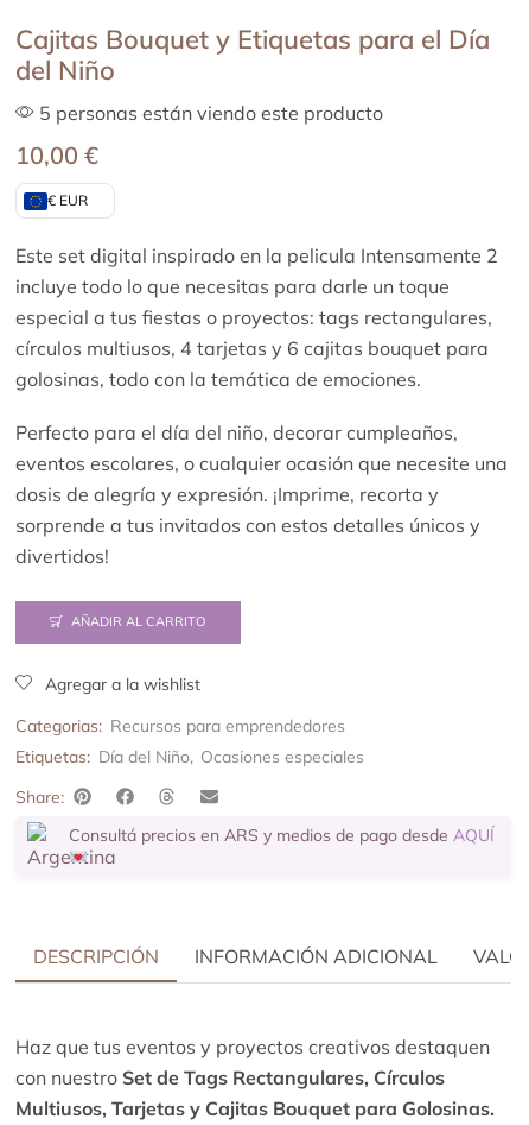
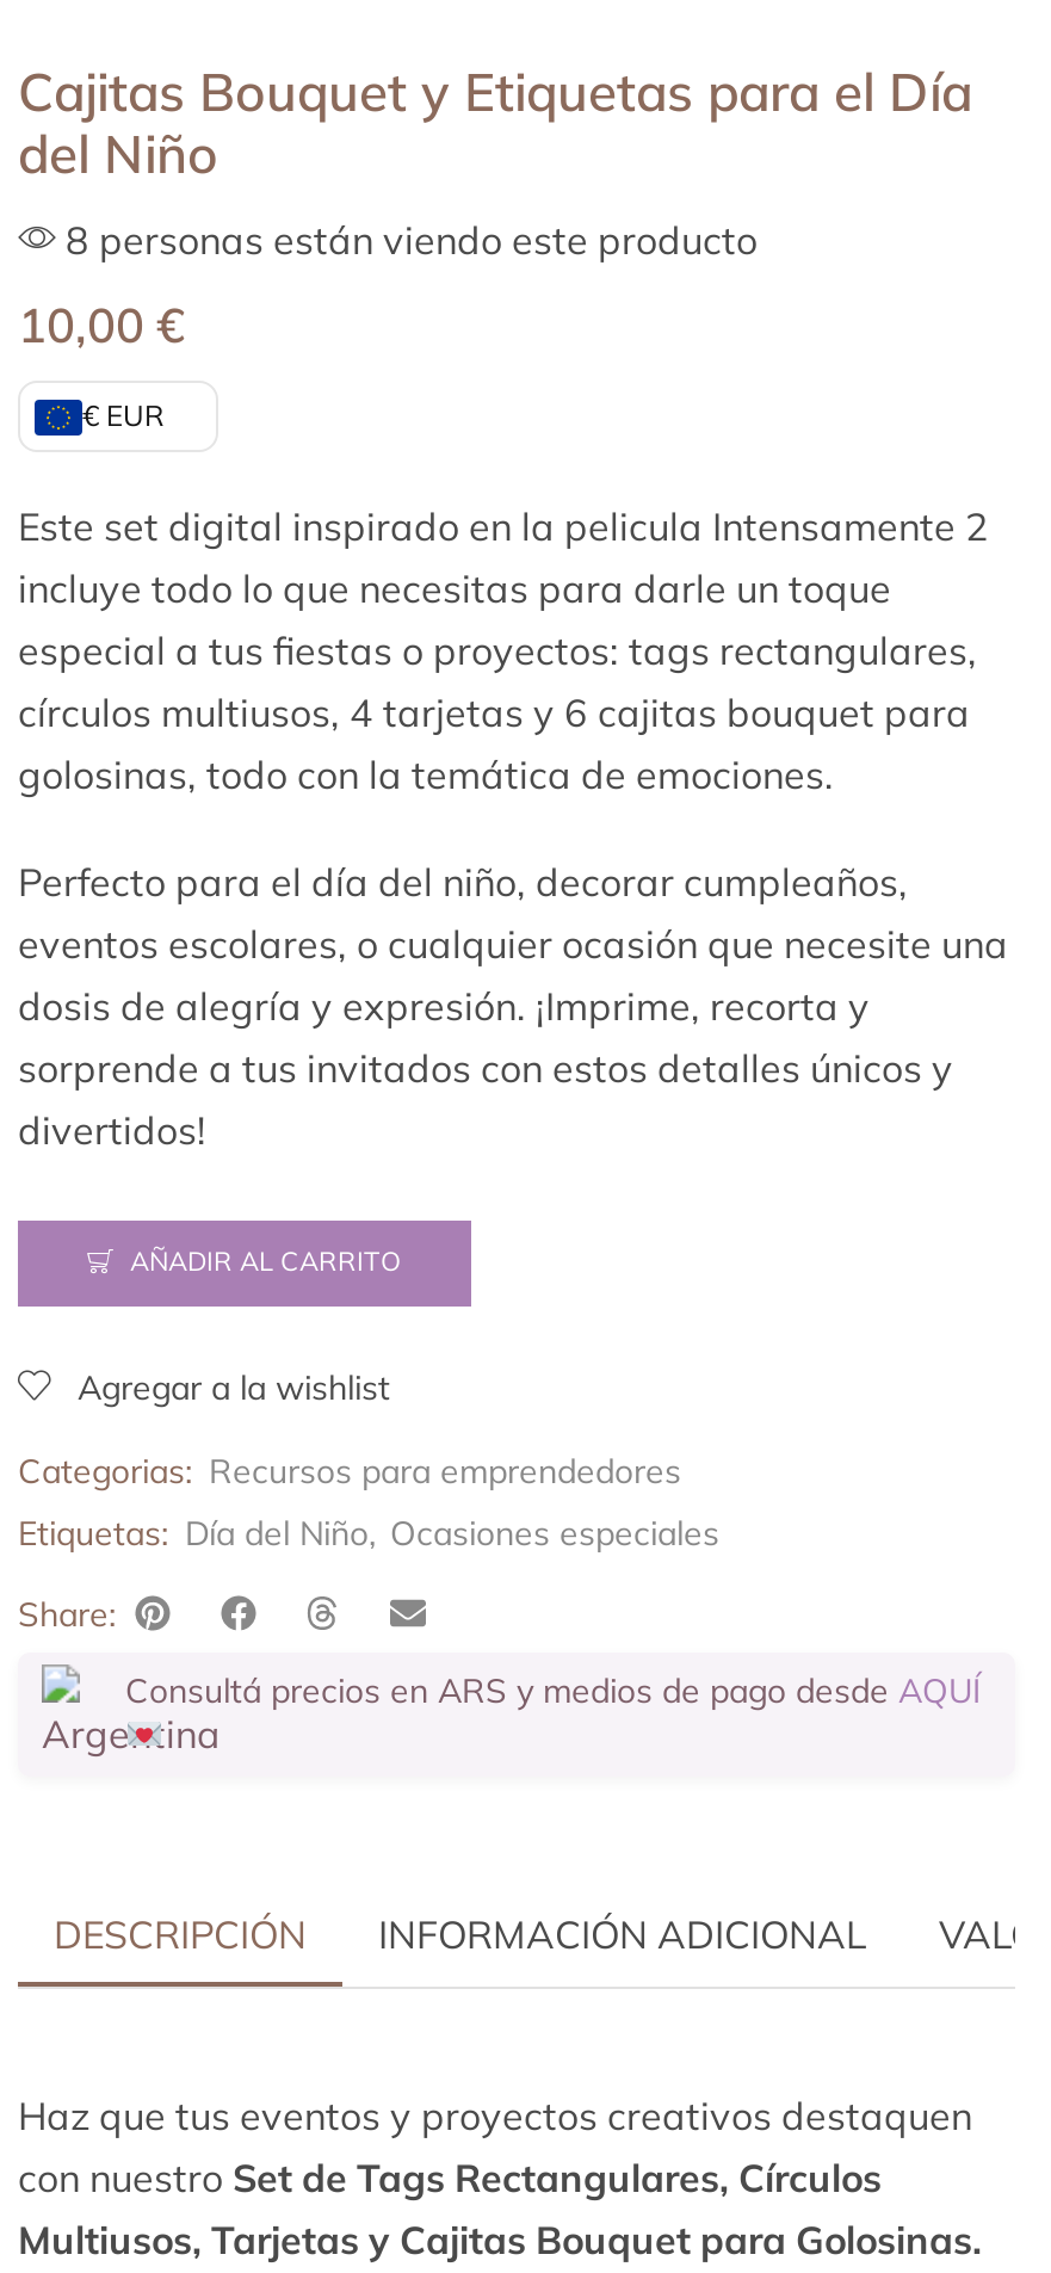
- 5 personas están viendo este producto
+ 8 personas están viendo este producto
